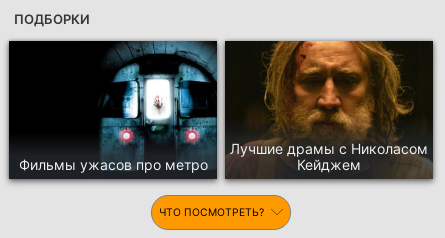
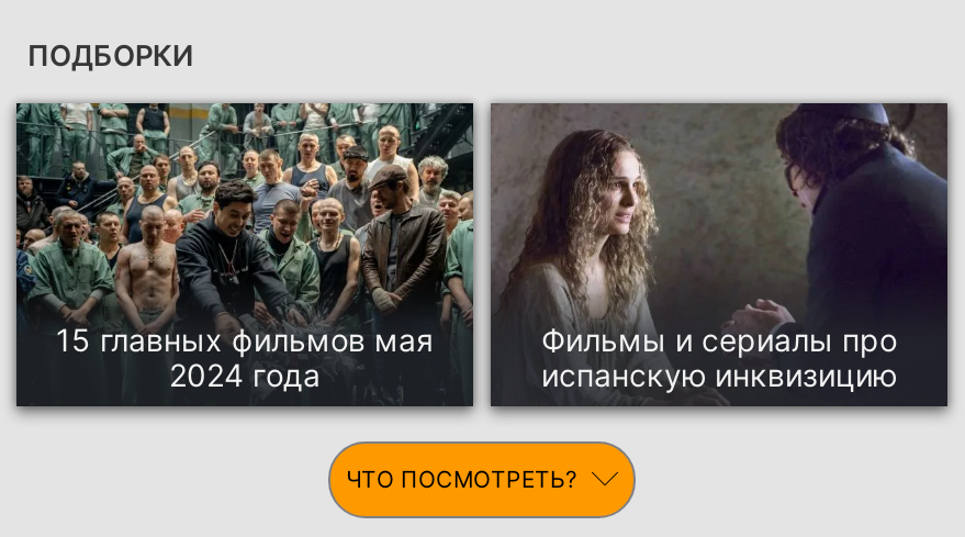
- [image]
- Фильмы ужасов про метро
+ [image]
+ 15 главных фильмов мая
+ 2024 года

- [image]
- Лучшие драмы с Николасом
- Кейджем
+ [image]
+ Фильмы и сериалы про
+ испанскую инквизицию
